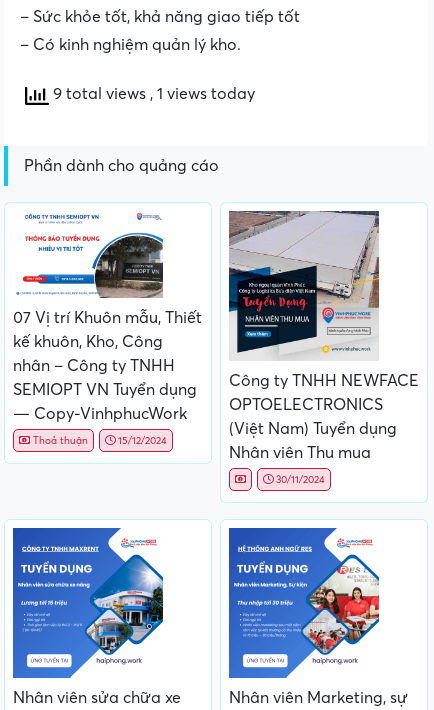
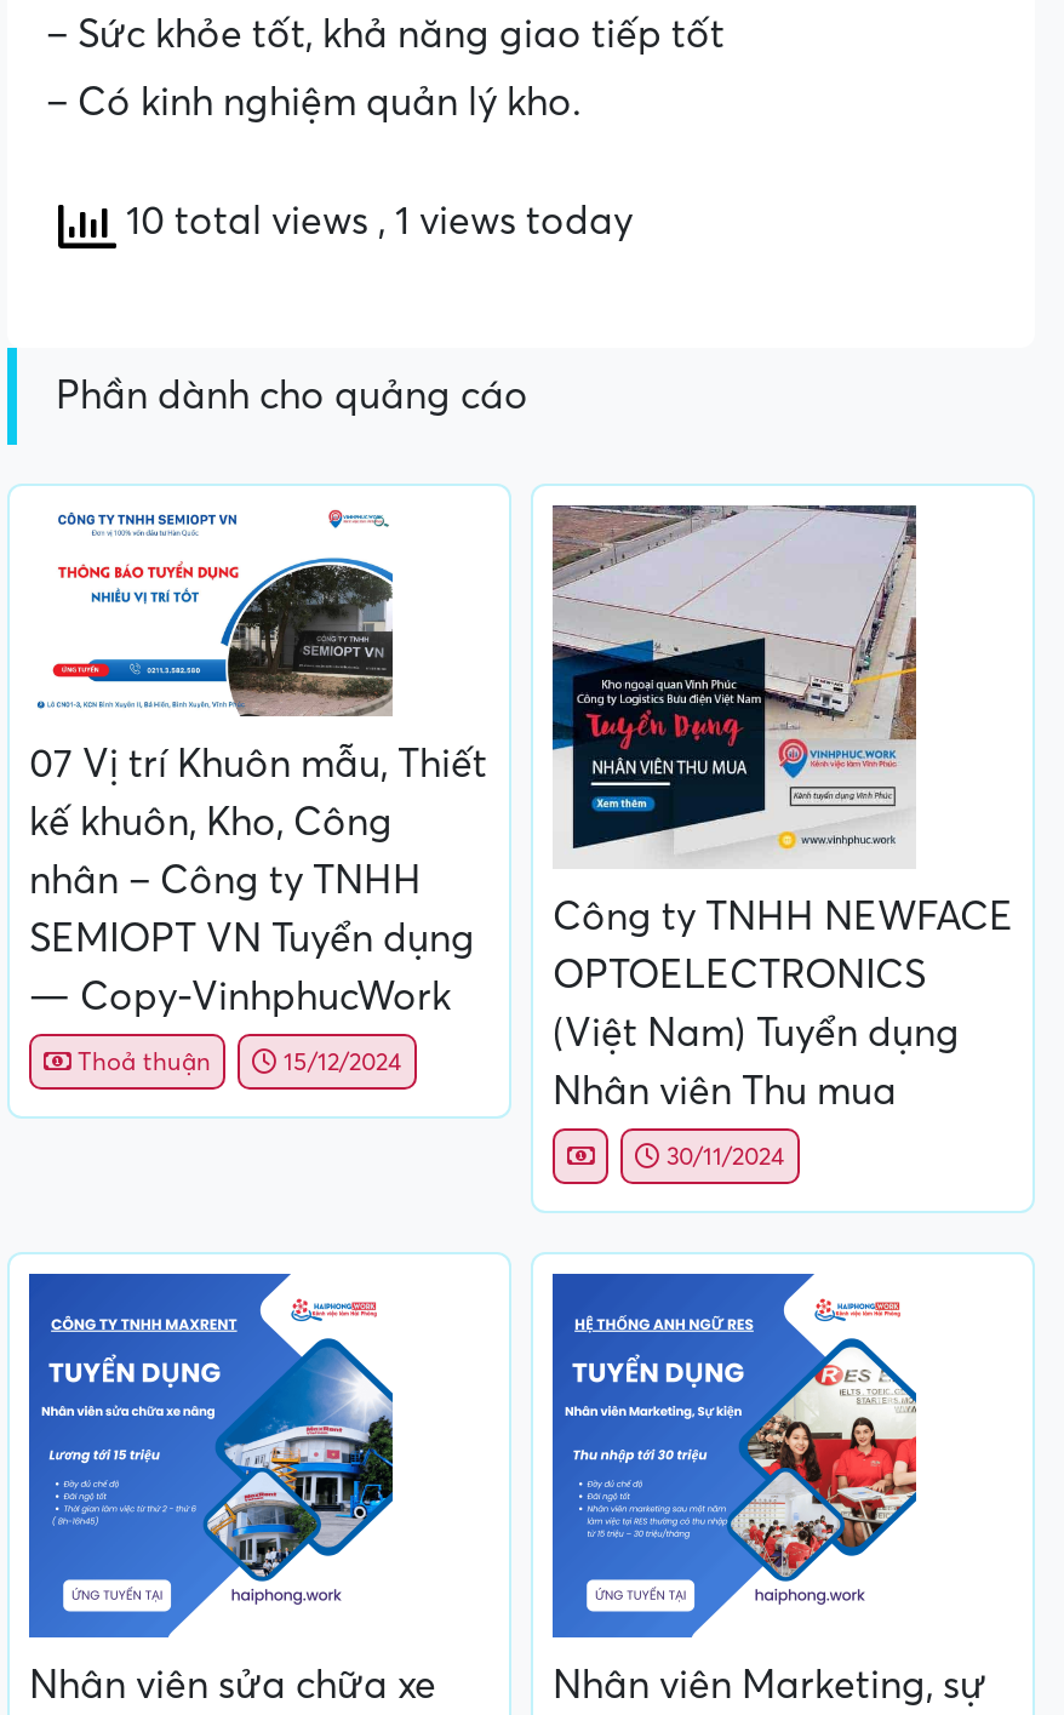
- 9 total views, 1 views today
+ 10 total views, 1 views today
